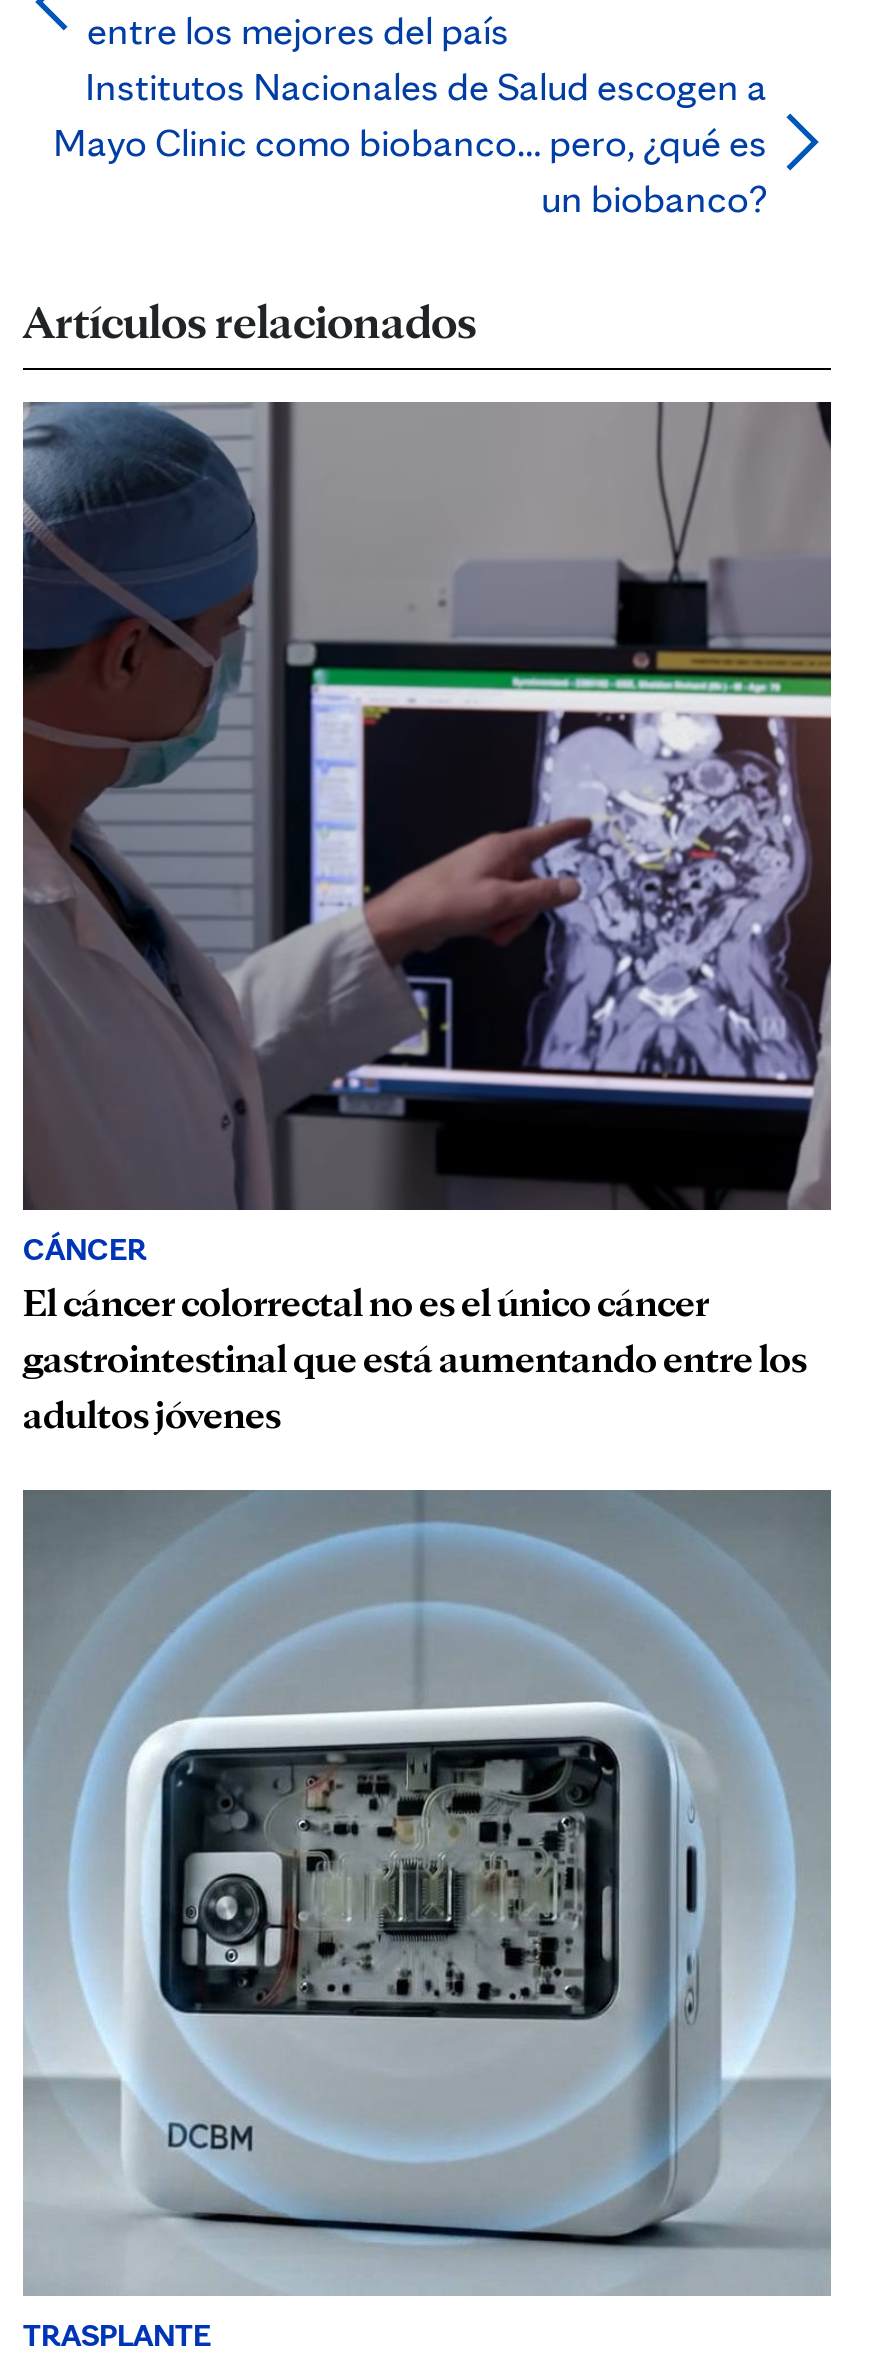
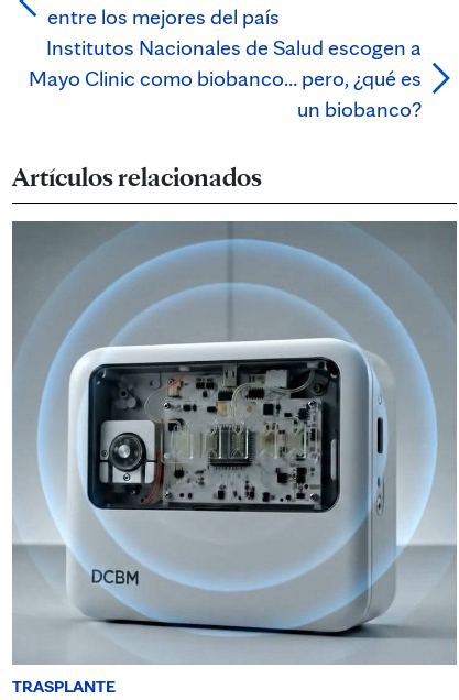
- [image]
- CÁNCER
- El cáncer colorrectal no es el único cáncer
- gastrointestinal que está aumentando entre los
- adultos jóvenes
